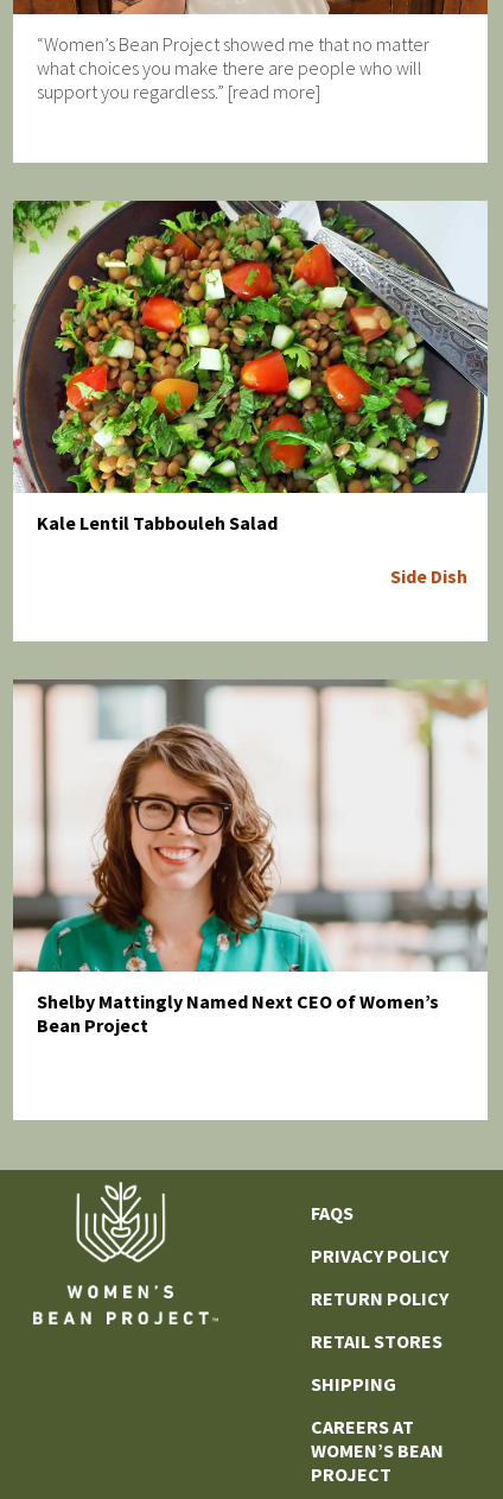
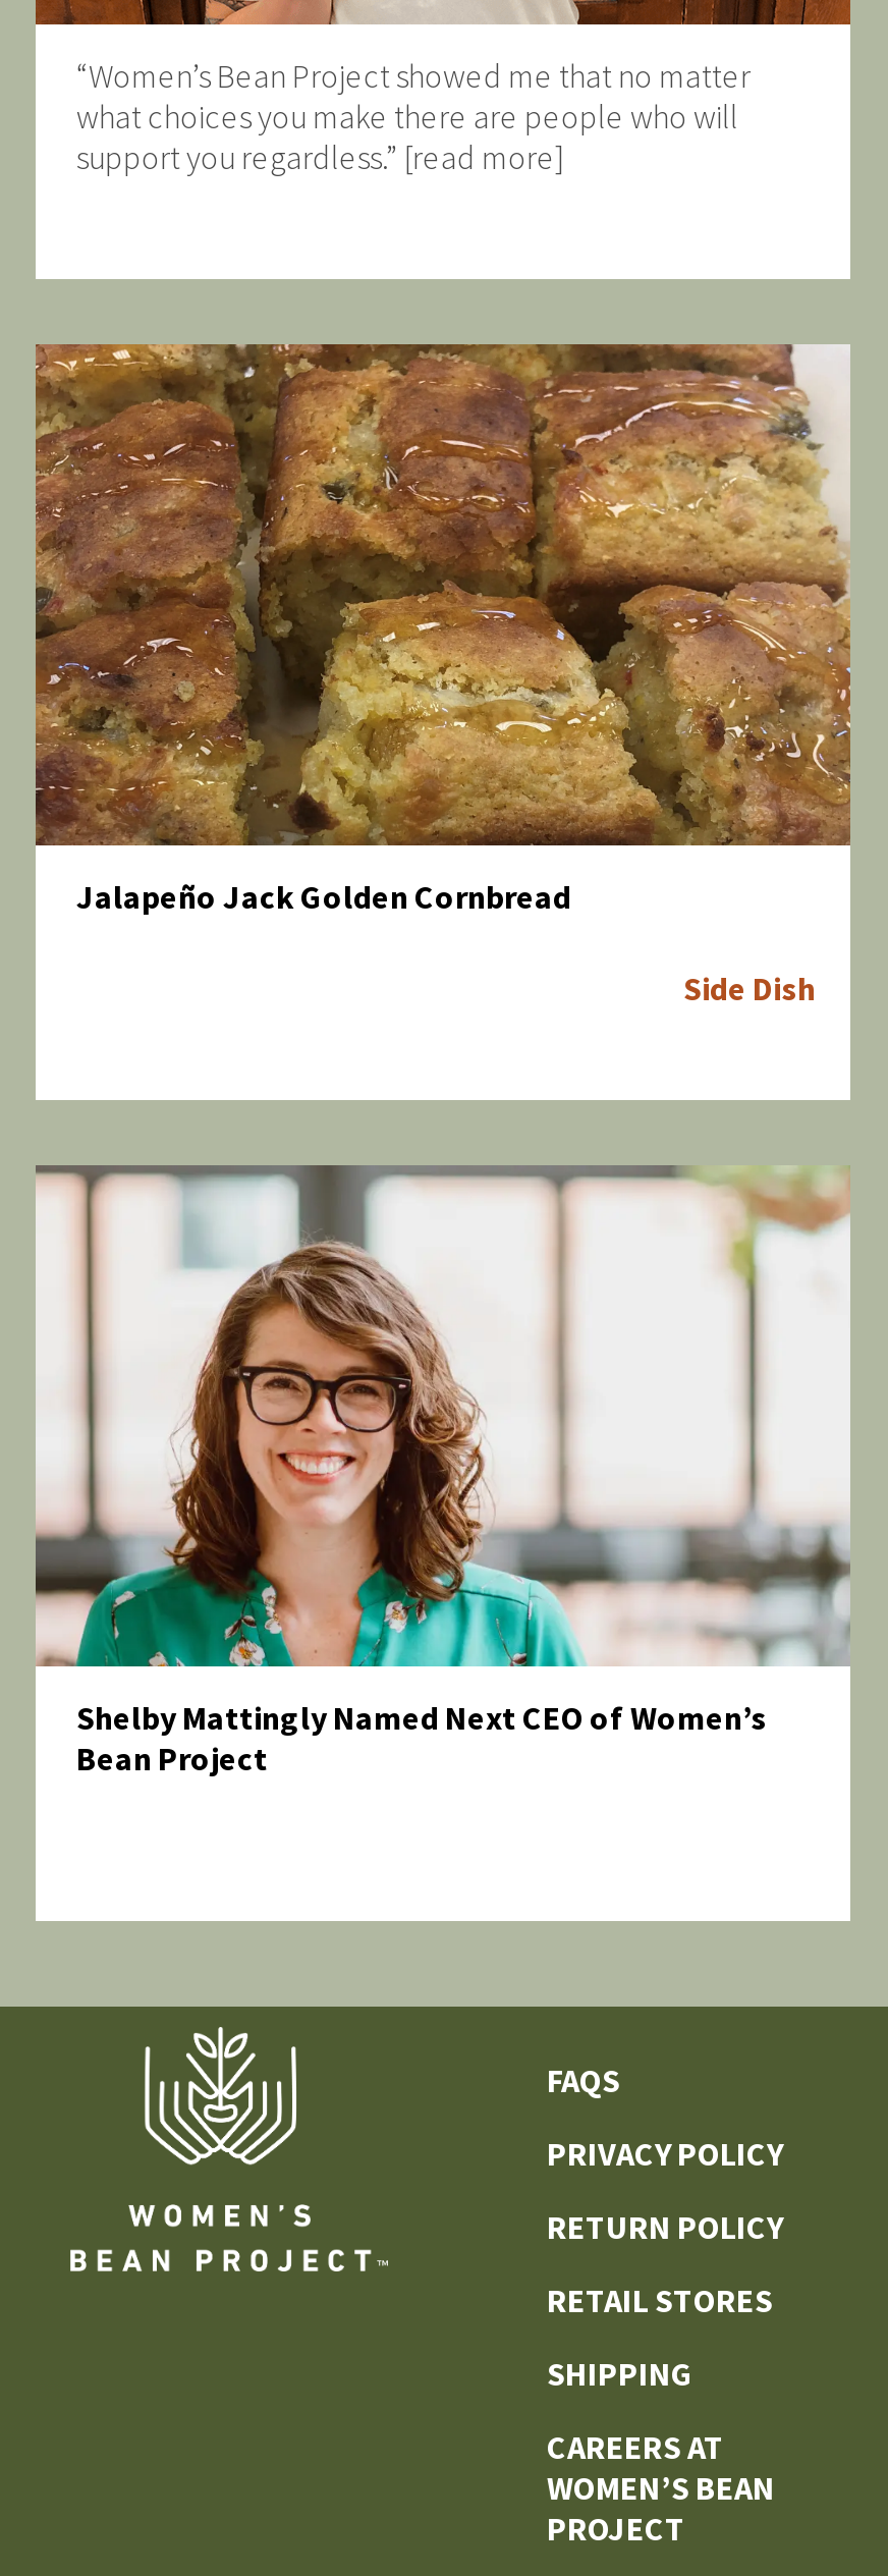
- [image]
- Kale Lentil Tabbouleh Salad
+ [image]
+ Jalapeño Jack Golden Cornbread
